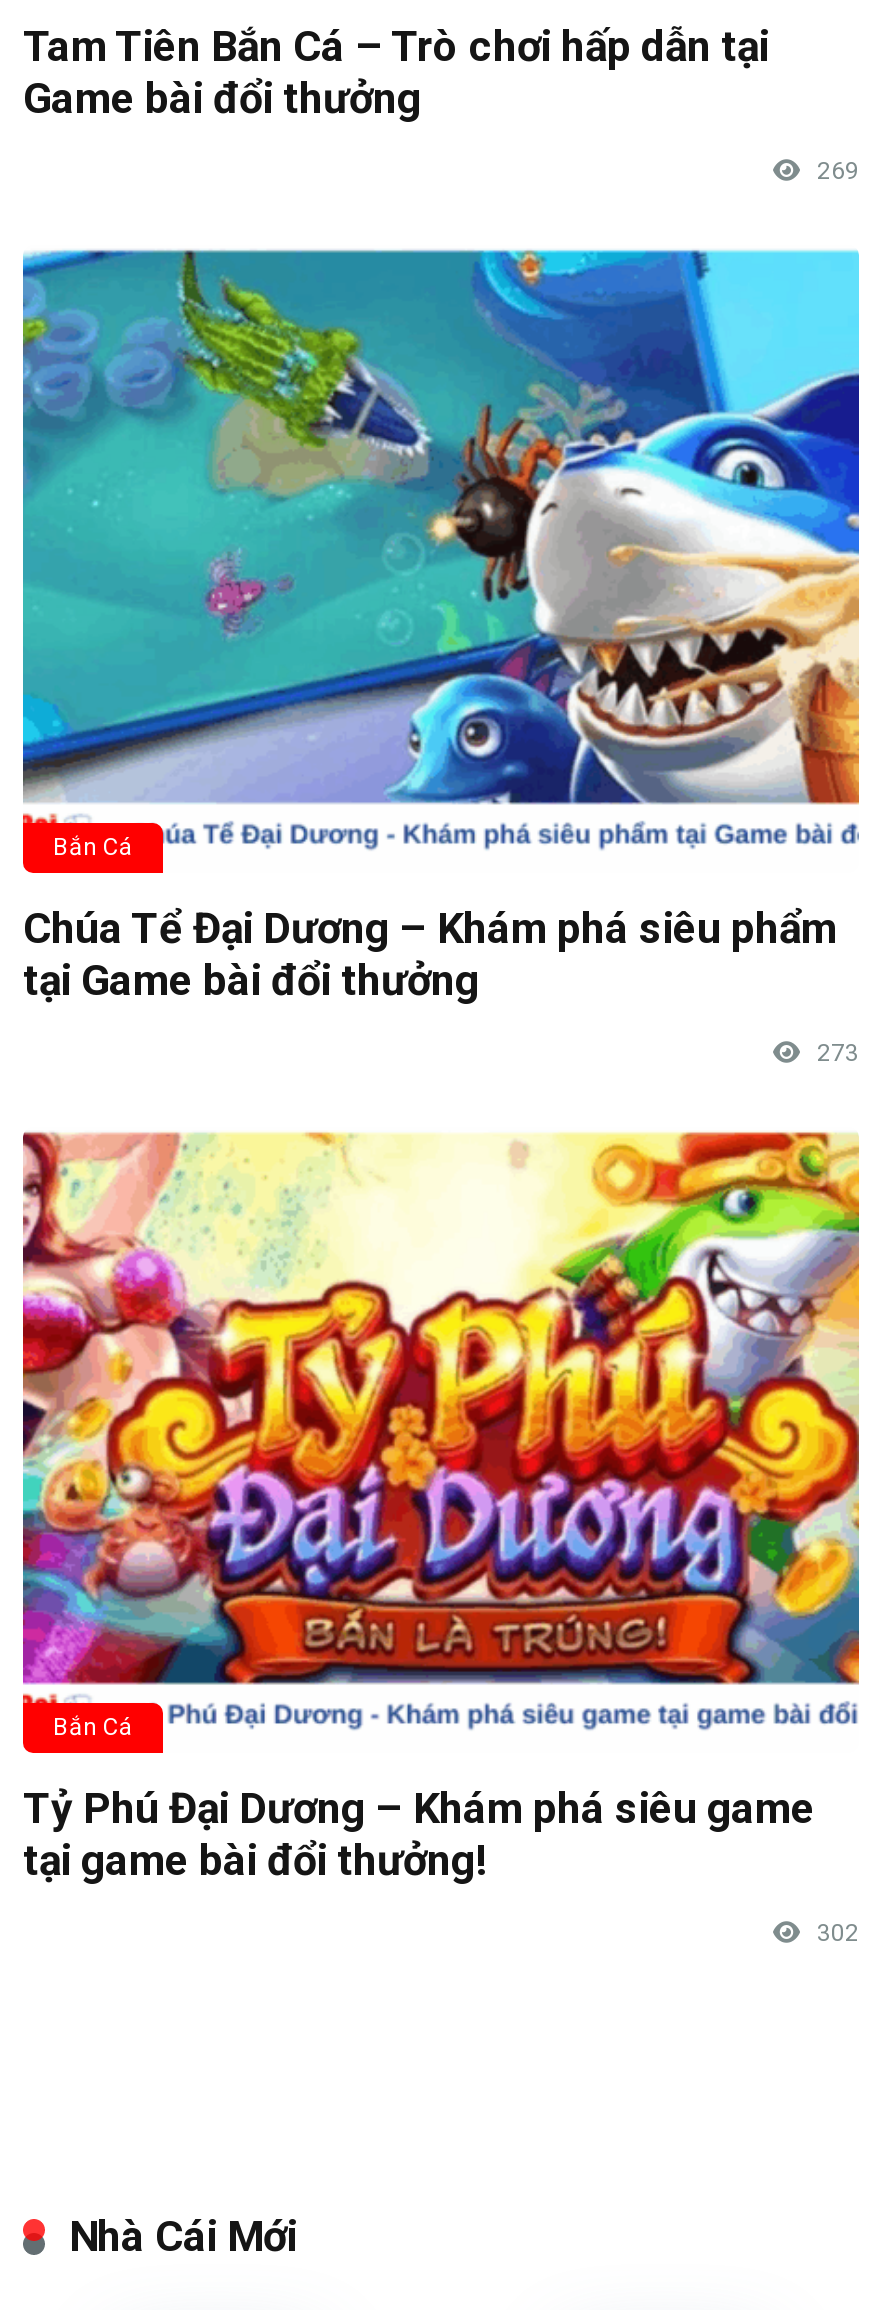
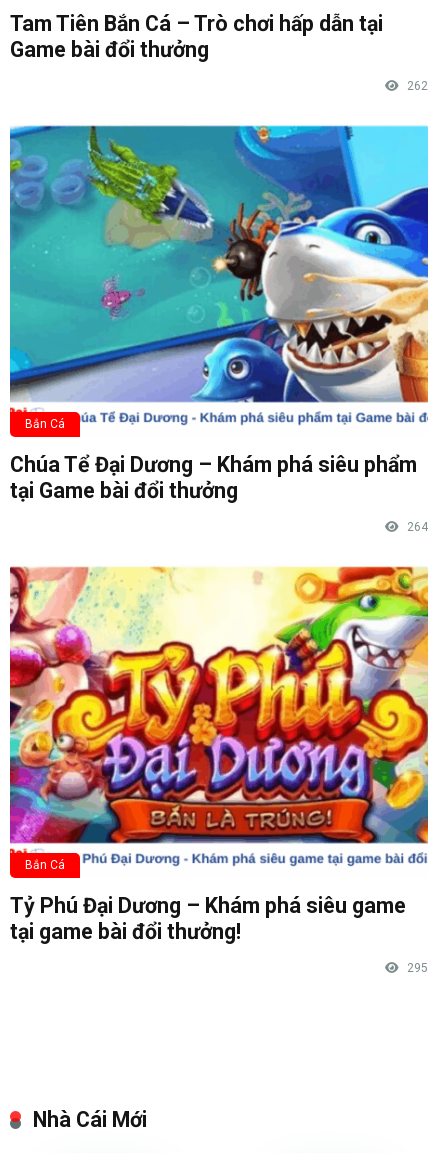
- 269
+ 262

- 273
+ 264

- 302
+ 295
